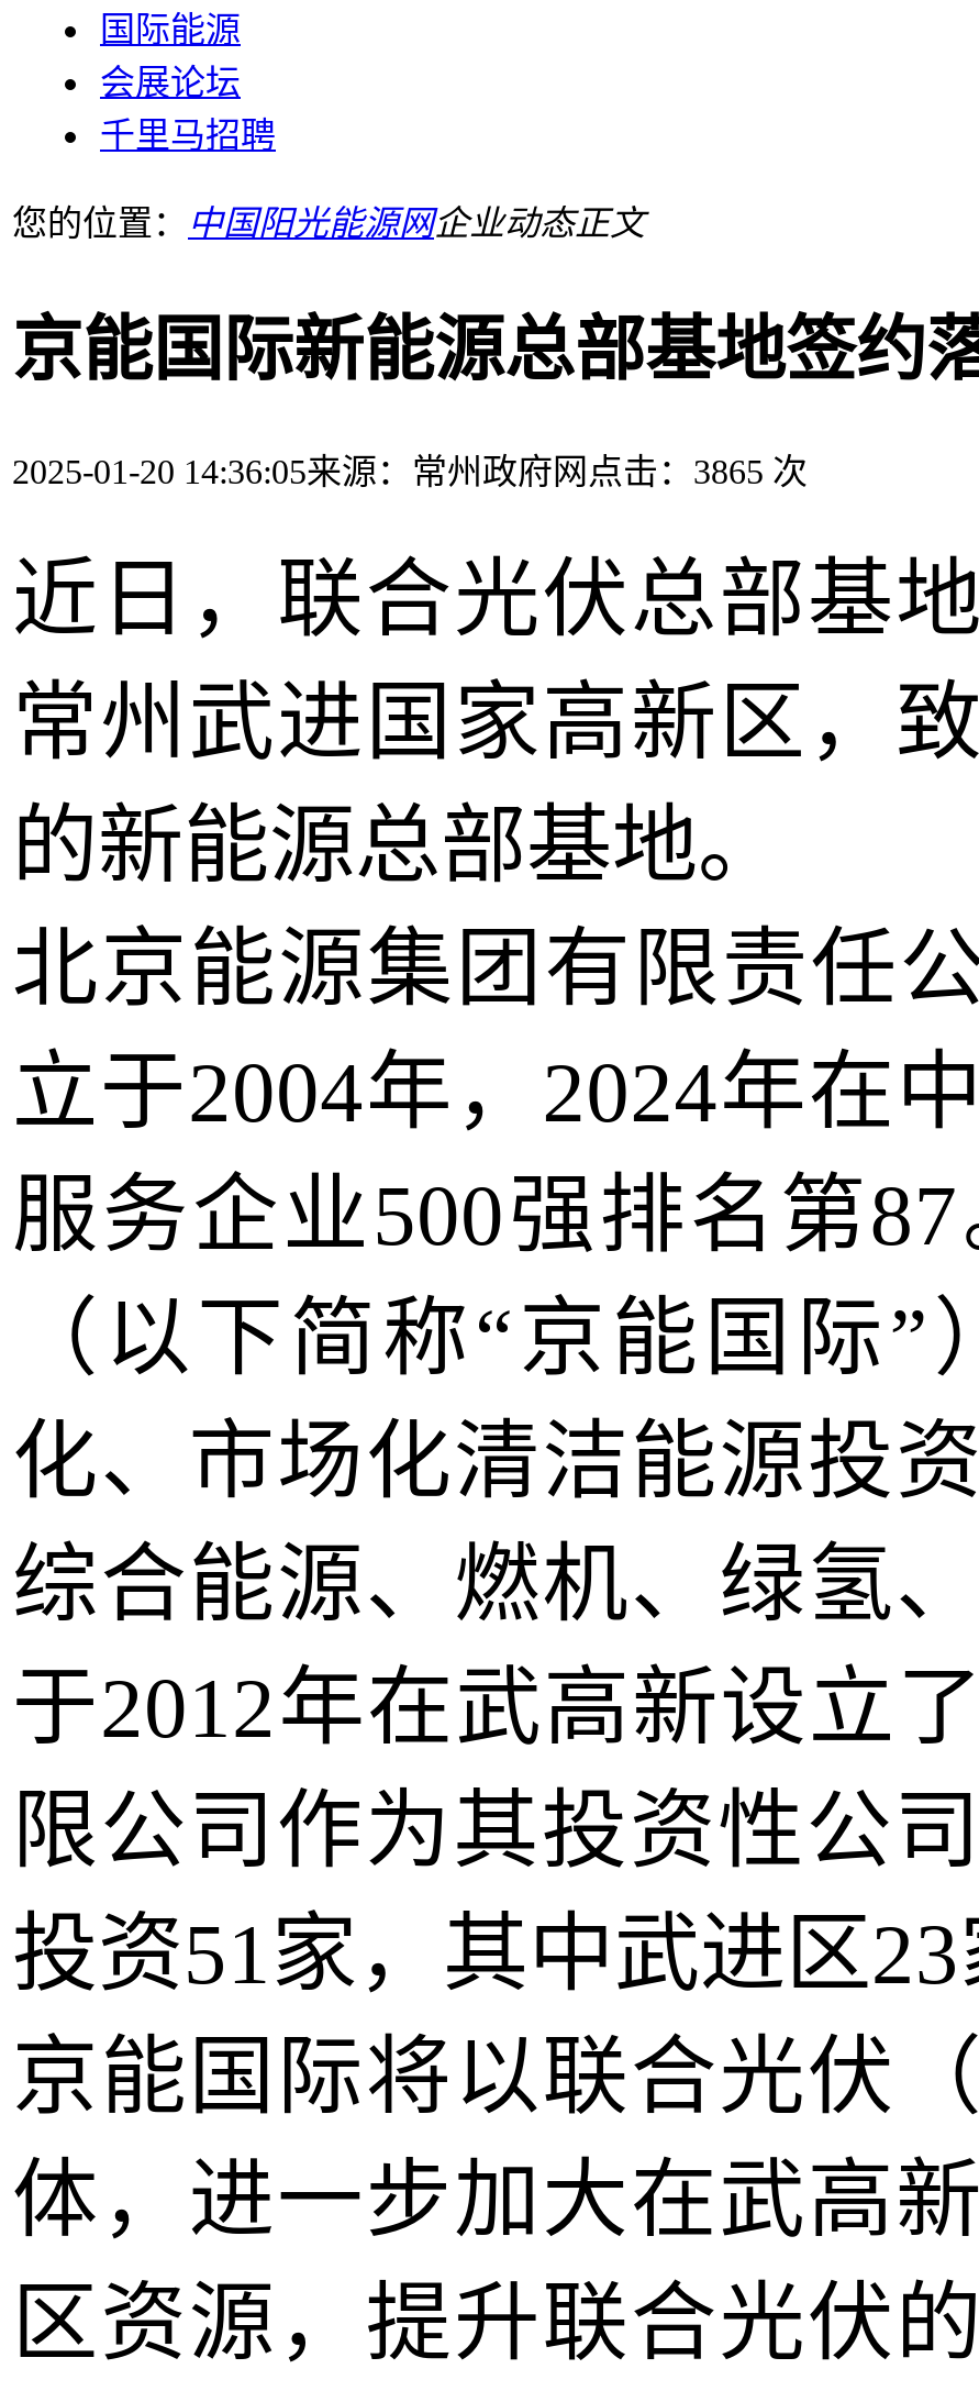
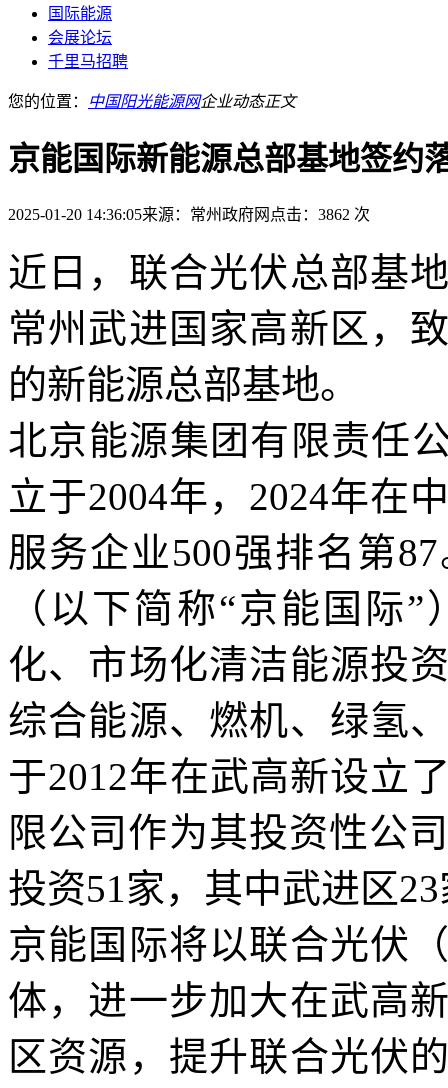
- 2025-01-20 14:36:05来源：常州政府网点击：3865 次
+ 2025-01-20 14:36:05来源：常州政府网点击：3862 次
